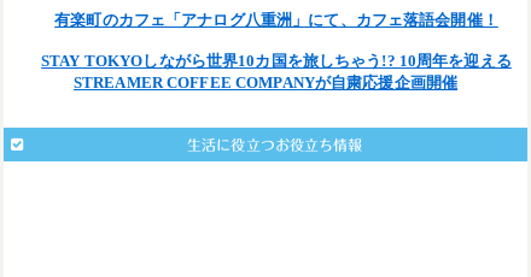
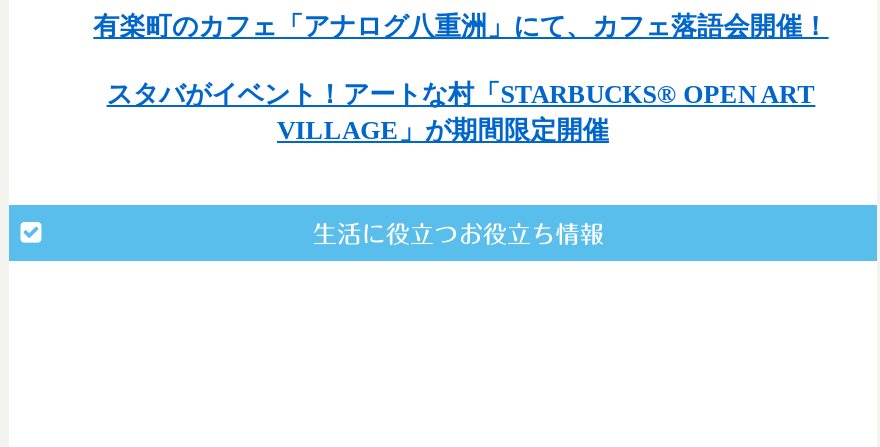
- STAY TOKYOしながら世界10カ国を旅しちゃう!? 10周年を迎える
- STREAMER COFFEE COMPANYが自粛応援企画開催
+ スタバがイベント！アートな村「STARBUCKS®︎ OPEN ART
+ VILLAGE」が期間限定開催
